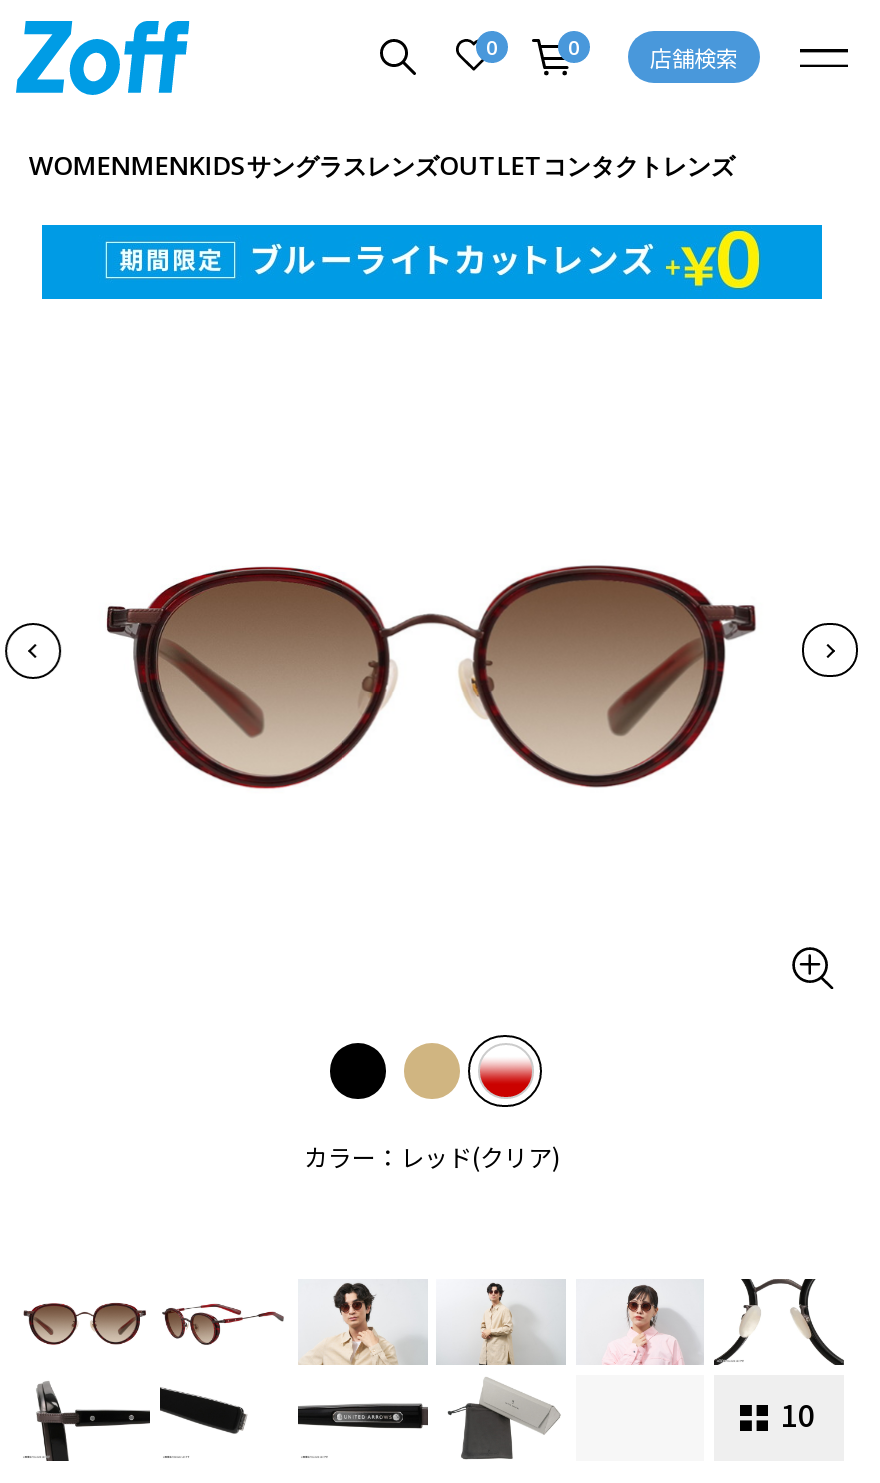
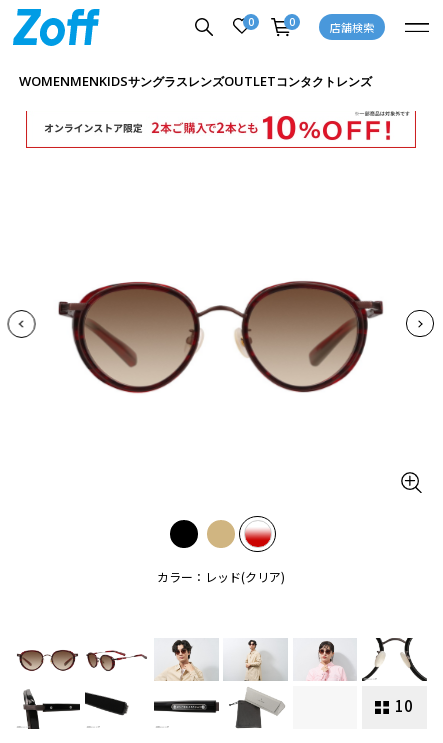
- [image]
+ [image]
